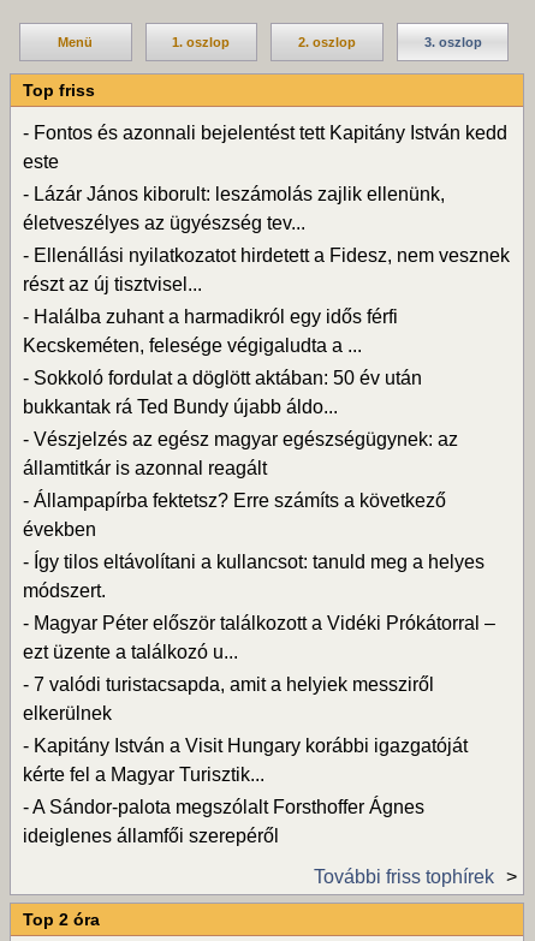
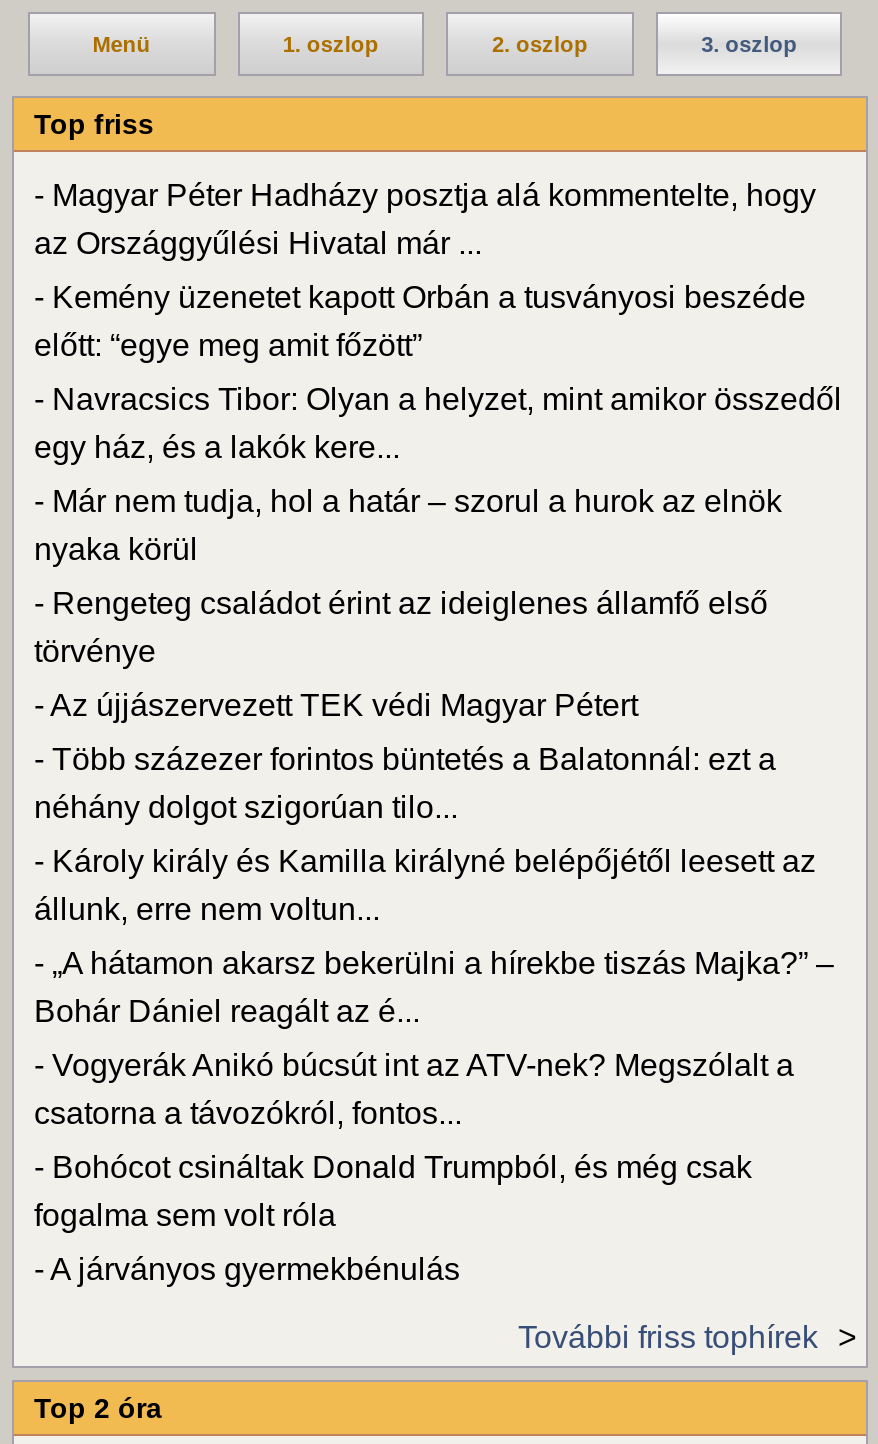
- - Fontos és azonnali bejelentést tett Kapitány István kedd
- este
+ - Magyar Péter Hadházy posztja alá kommentelte, hogy
+ az Országgyűlési Hivatal már ...

- - Lázár János kiborult: leszámolás zajlik ellenünk,
- életveszélyes az ügyészség tev...
+ - Kemény üzenetet kapott Orbán a tusványosi beszéde
+ előtt: “egye meg amit főzött”

- - Ellenállási nyilatkozatot hirdetett a Fidesz, nem vesznek
- részt az új tisztvisel...
+ - Navracsics Tibor: Olyan a helyzet, mint amikor összedől
+ egy ház, és a lakók kere...

- - Halálba zuhant a harmadikról egy idős férfi
- Kecskeméten, felesége végigaludta a ...
+ - Már nem tudja, hol a határ – szorul a hurok az elnök
+ nyaka körül

- - Sokkoló fordulat a döglött aktában: 50 év után
- bukkantak rá Ted Bundy újabb áldo...
+ - Rengeteg családot érint az ideiglenes államfő első
+ törvénye

- - Vészjelzés az egész magyar egészségügynek: az
- államtitkár is azonnal reagált
+ - Az újjászervezett TEK védi Magyar Pétert

- - Állampapírba fektetsz? Erre számíts a következő
- években
+ - Több százezer forintos büntetés a Balatonnál: ezt a
+ néhány dolgot szigorúan tilo...

- - Így tilos eltávolítani a kullancsot: tanuld meg a helyes
- módszert.
+ - Károly király és Kamilla királyné belépőjétől leesett az
+ állunk, erre nem voltun...

- - Magyar Péter először találkozott a Vidéki Prókátorral –
- ezt üzente a találkozó u...
+ - „A hátamon akarsz bekerülni a hírekbe tiszás Majka?” –
+ Bohár Dániel reagált az é...

- - 7 valódi turistacsapda, amit a helyiek messziről
- elkerülnek
+ - Vogyerák Anikó búcsút int az ATV-nek? Megszólalt a
+ csatorna a távozókról, fontos...

- - Kapitány István a Visit Hungary korábbi igazgatóját
- kérte fel a Magyar Turisztik...
+ - Bohócot csináltak Donald Trumpból, és még csak
+ fogalma sem volt róla

- - A Sándor-palota megszólalt Forsthoffer Ágnes
- ideiglenes államfői szerepéről
+ - A járványos gyermekbénulás
